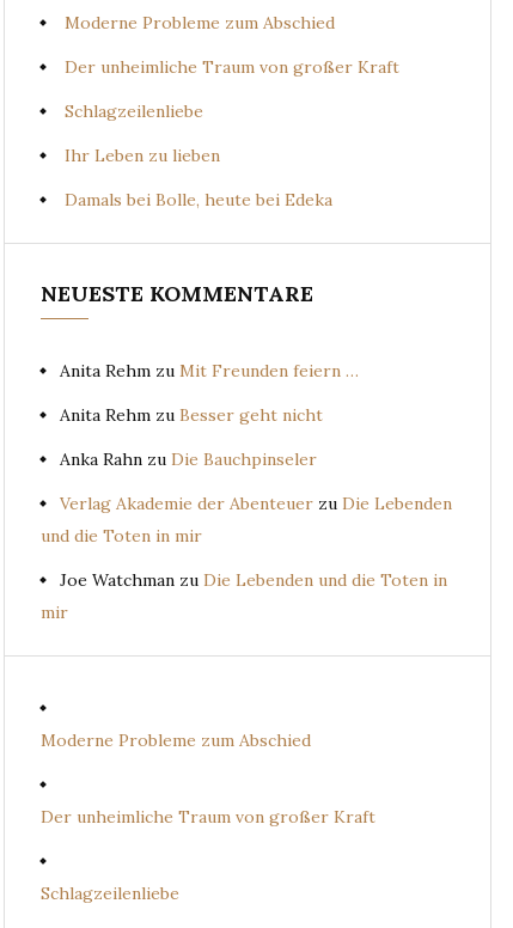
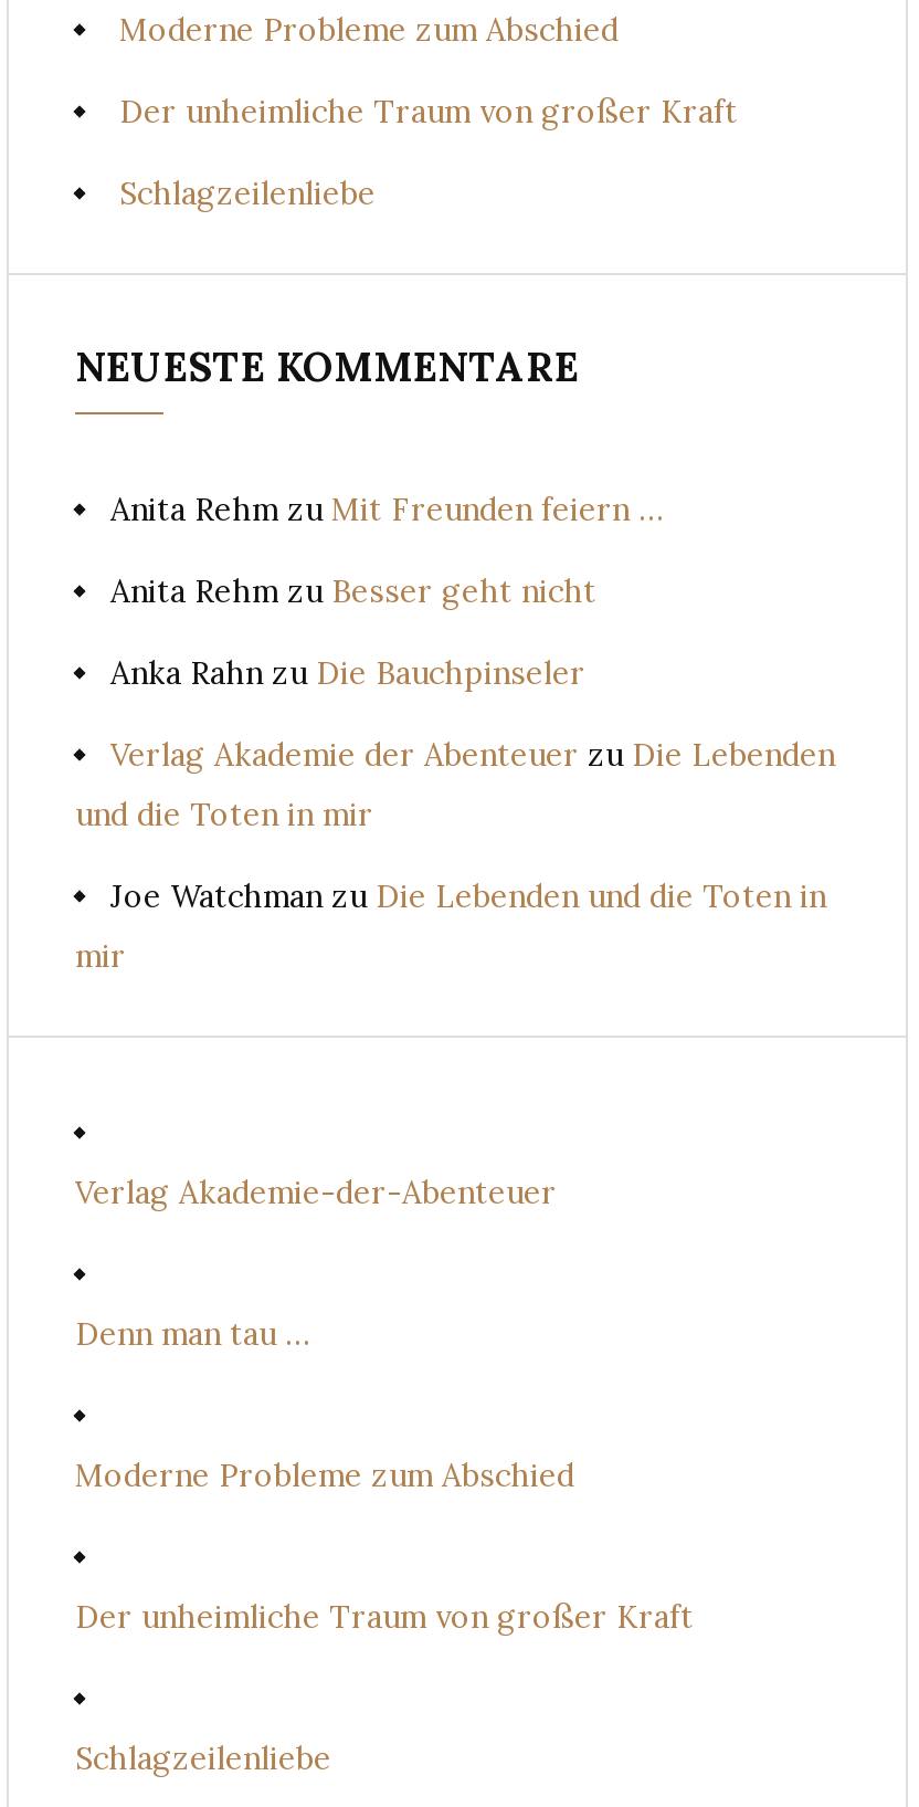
- Ihr Leben zu lieben
- Damals bei Bolle, heute bei Edeka

moved up: NEUESTE KOMMENTARE | Anita Rehm zu Mit Freunden feiern … | Anita Rehm zu Besser geht nicht | Anka Rahn zu Die Bauchpinseler | Verlag Akademie der Abenteuer zu Die Lebenden | und die Toten in mir | Joe Watchman zu Die Lebenden und die Toten in | mir

+ Verlag Akademie-der-Abenteuer

+ Denn man tau …
